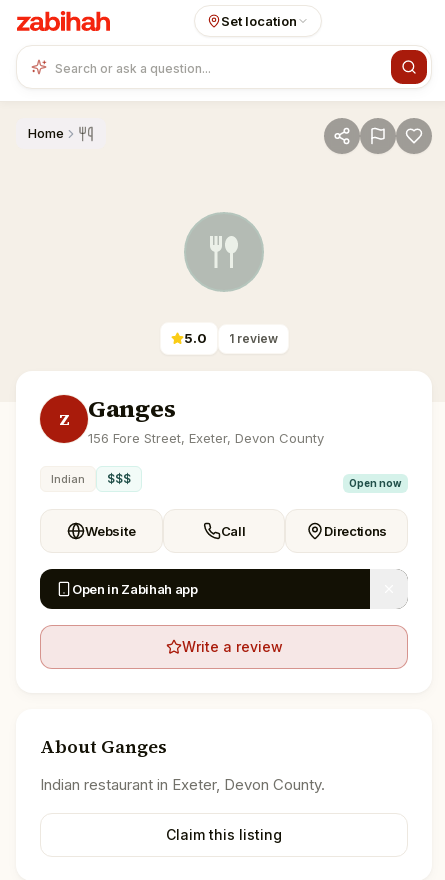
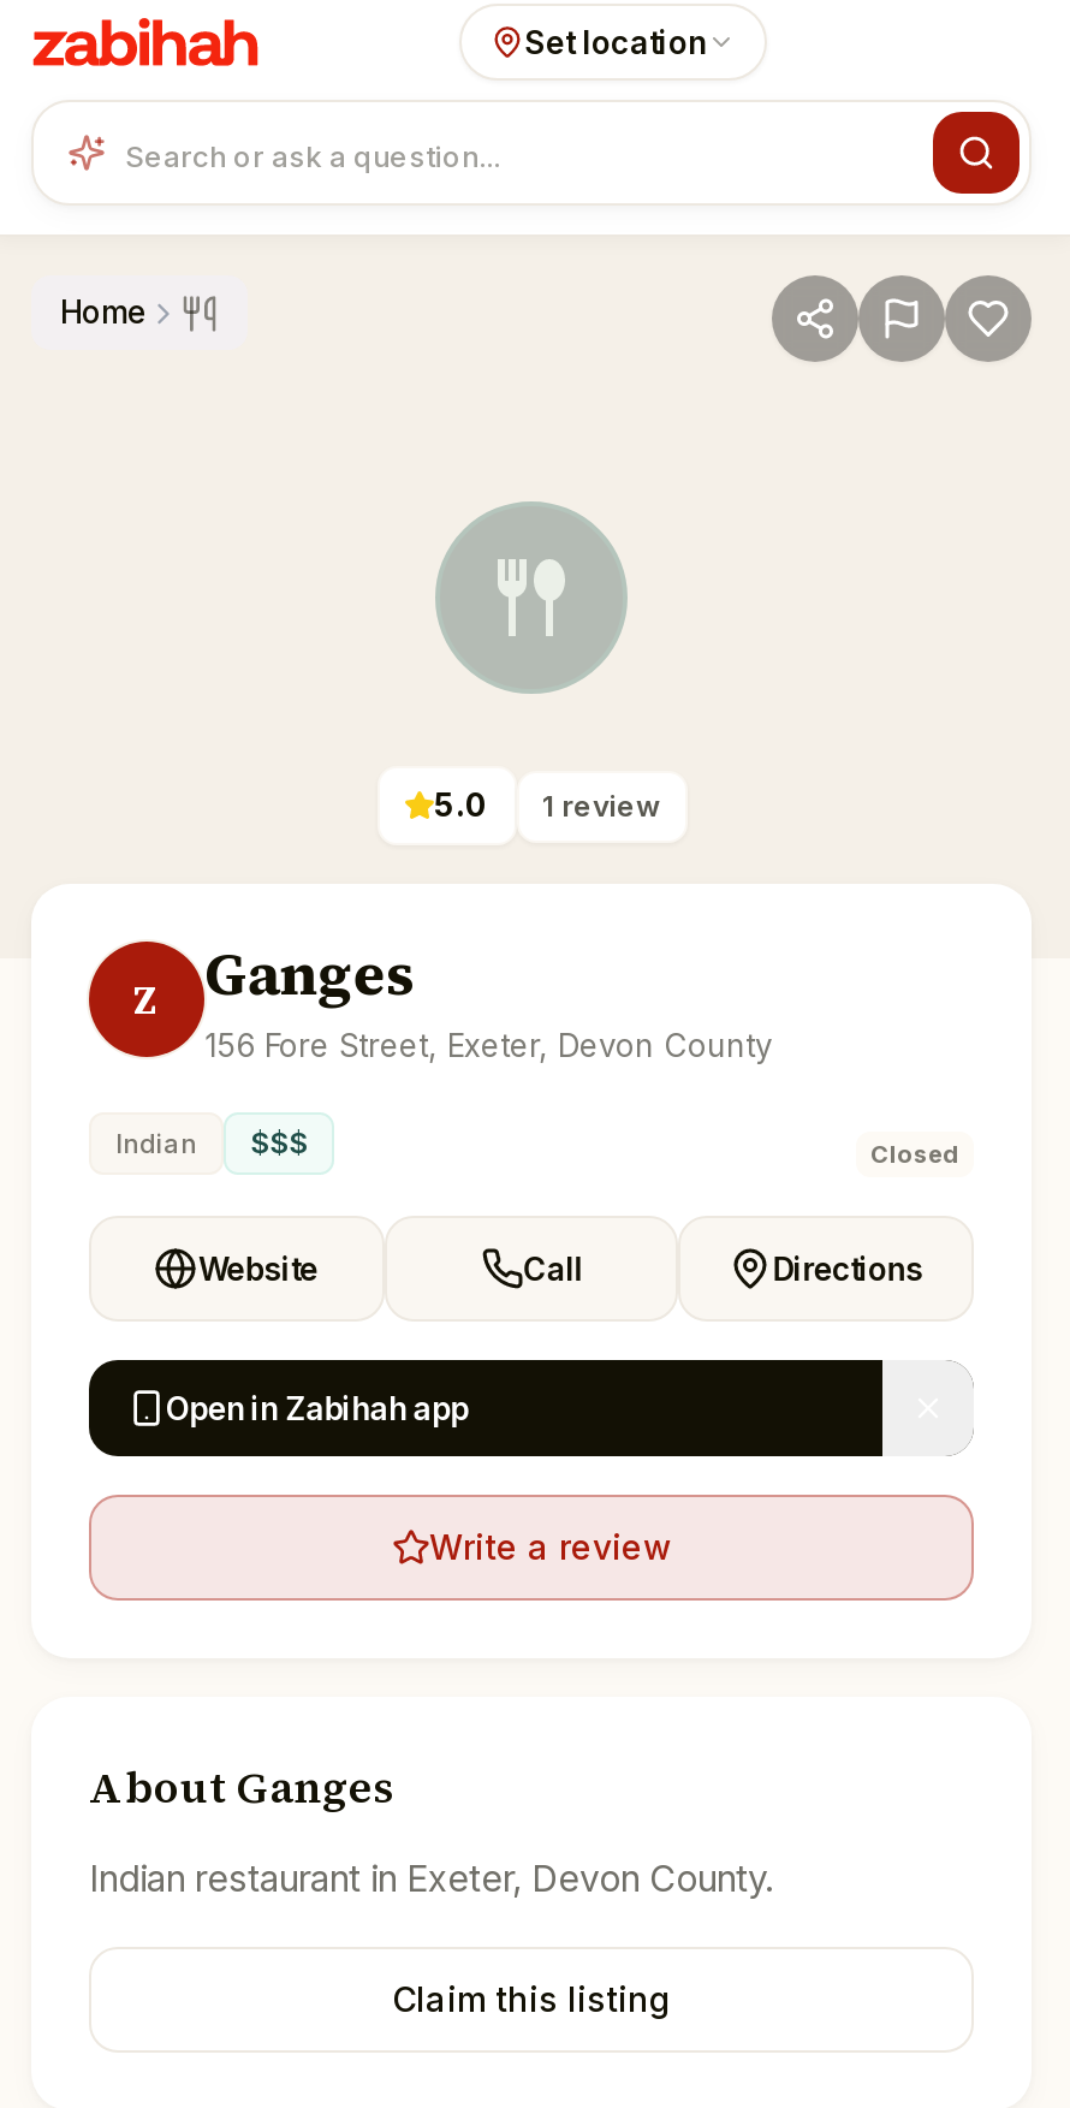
- Open now
+ Closed
